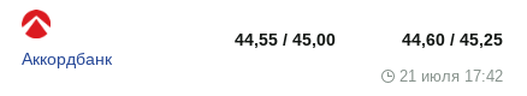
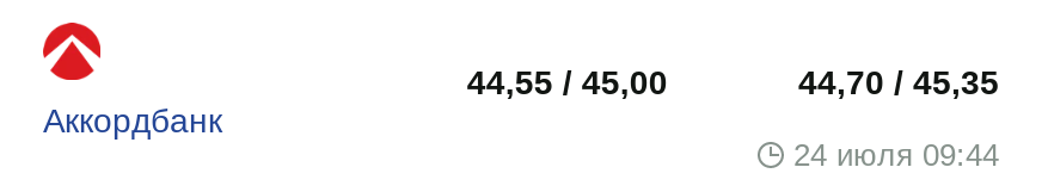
- 44,60 / 45,25
+ 44,70 / 45,35

- 21 июля 17:42
+ 24 июля 09:44
